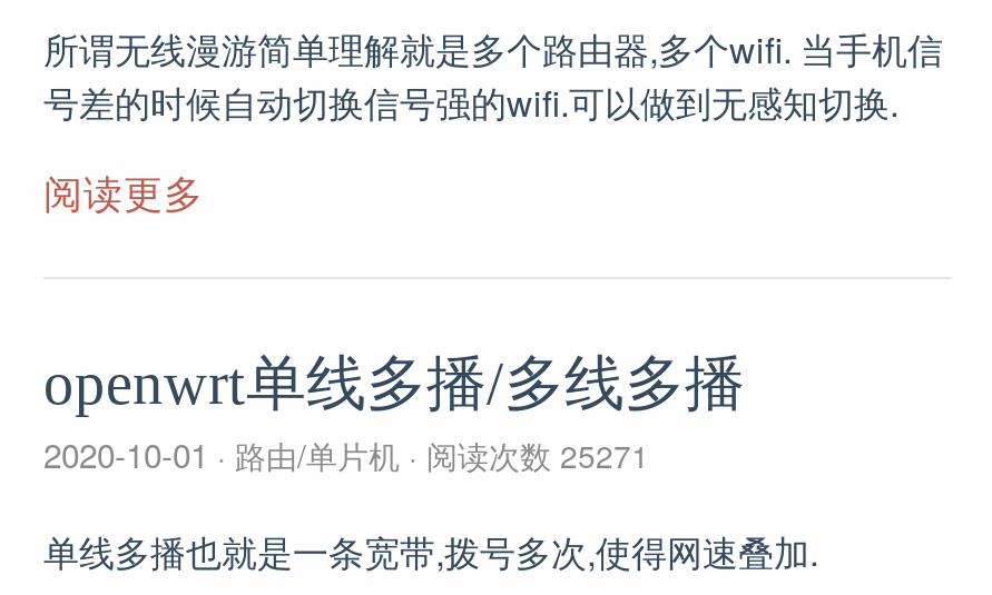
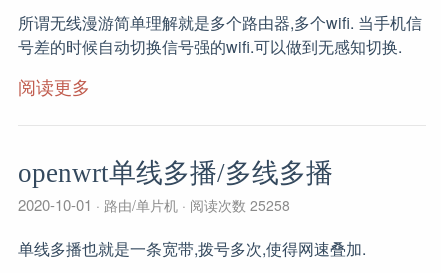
- 2020-10-01 路由/单片机 阅读次数 25271
+ 2020-10-01 路由/单片机 阅读次数 25258
